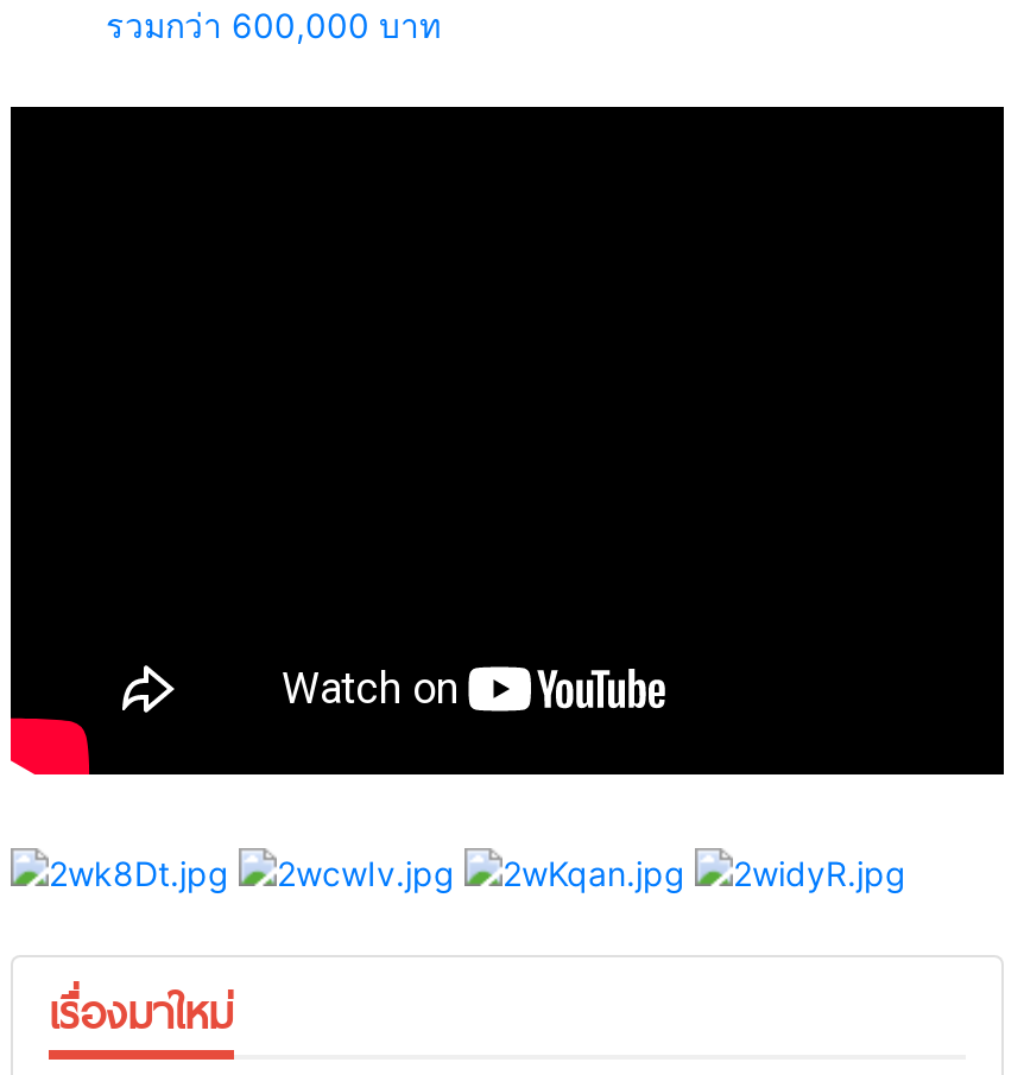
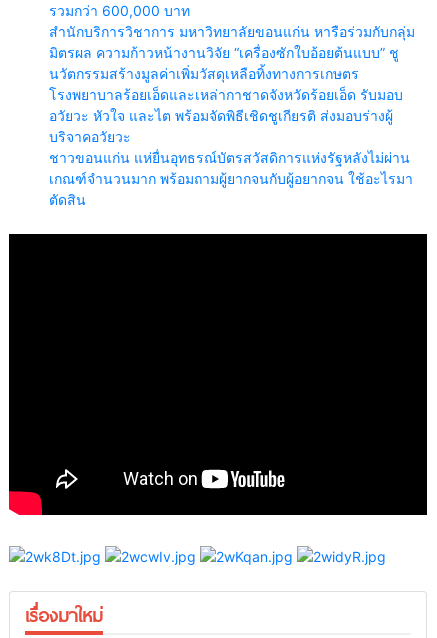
+ สำนักบริการวิชาการ มหาวิทยาลัยขอนแก่น หารือร่วมกับกลุ่ม
+ มิตรผล ความก้าวหน้างานวิจัย “เครื่องซักใบอ้อยต้นแบบ” ชู
+ นวัตกรรมสร้างมูลค่าเพิ่มวัสดุเหลือทิ้งทางการเกษตร
+ โรงพยาบาลร้อยเอ็ดและเหล่ากาชาดจังหวัดร้อยเอ็ด รับมอบ
+ อวัยวะ หัวใจ และไต พร้อมจัดพิธีเชิดชูเกียรติ ส่งมอบร่างผู้
+ บริจาคอวัยวะ
+ ชาวขอนแก่น แห่ยื่นอุทธรณ์บัตรสวัสดิการแห่งรัฐหลังไม่ผ่าน
+ เกณฑ์จำนวนมาก พร้อมถามผู้ยากจนกับผู้อยากจน ใช้อะไรมา
+ ตัดสิน
